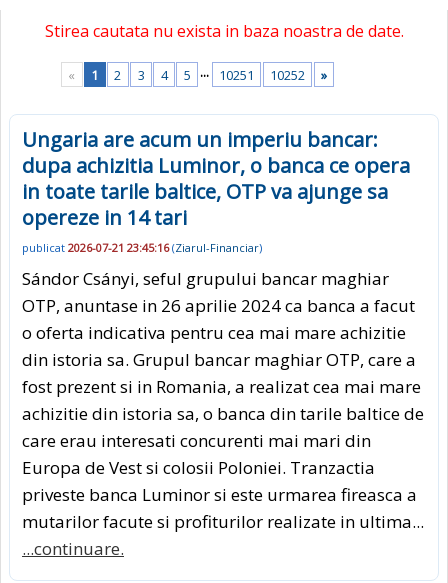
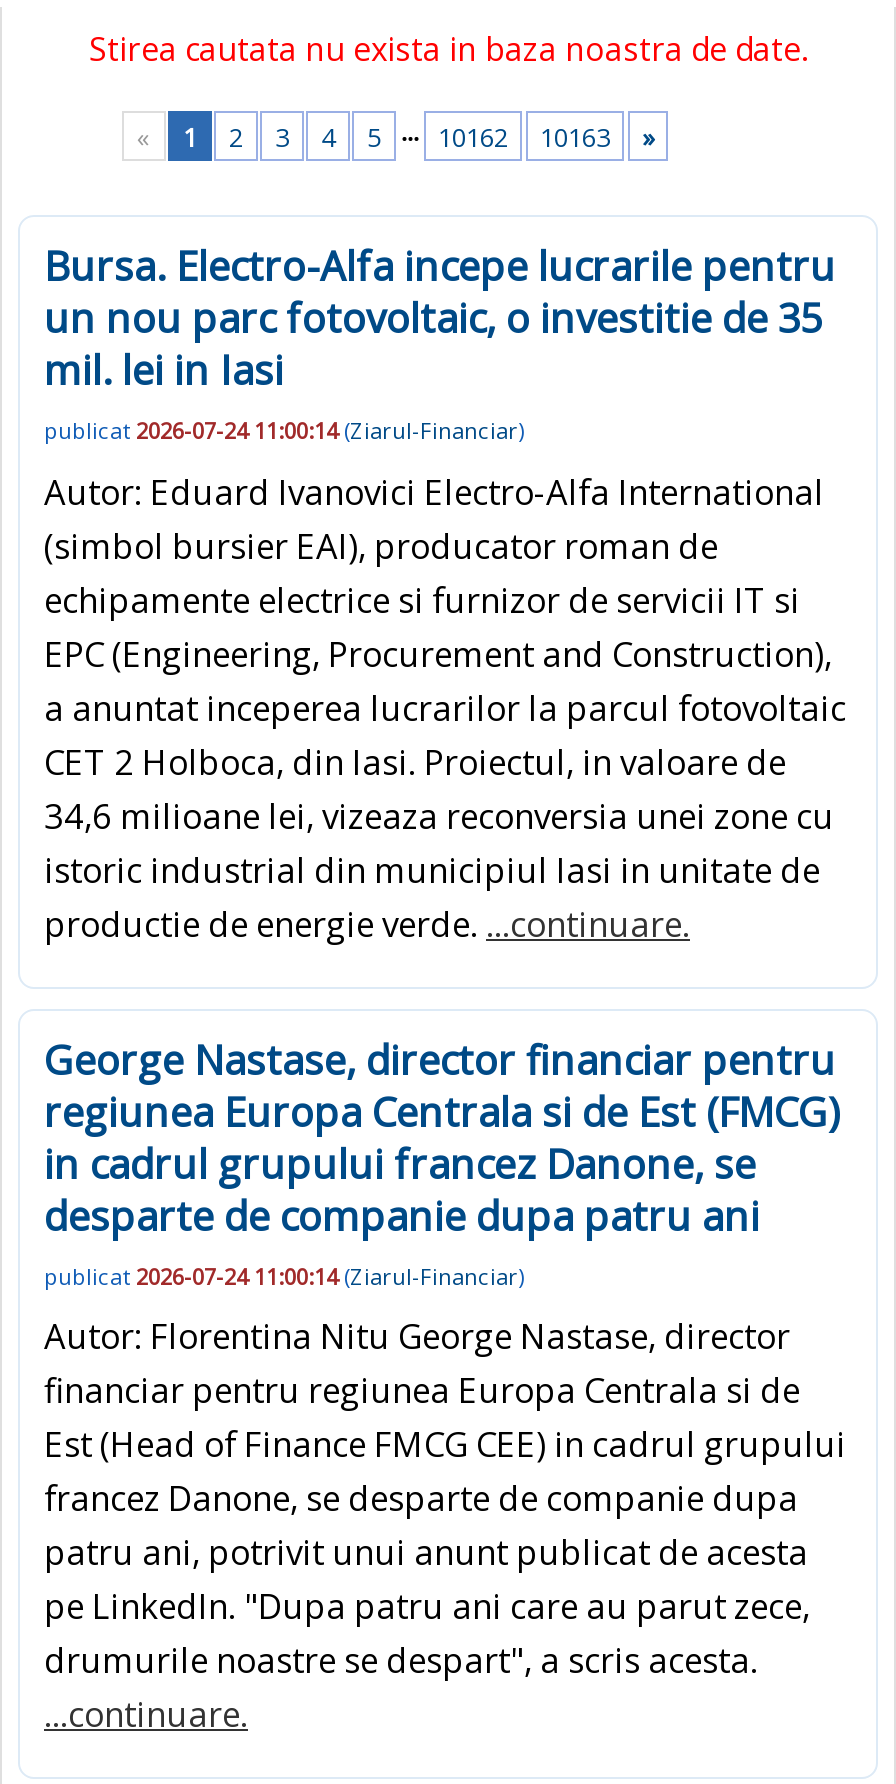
- 5 ... 10251
+ 5 ... 10162

- 10252
+ 10163

- Ungaria are acum un imperiu bancar:
- dupa achizitia Luminor, o banca ce opera
- in toate tarile baltice, OTP va ajunge sa
- opereze in 14 tari
- publicat 2026-07-21 23:45:16 (Ziarul-Financiar)
- Sándor Csányi, seful grupului bancar maghiar
- OTP, anuntase in 26 aprilie 2024 ca banca a facut
- o oferta indicativa pentru cea mai mare achizitie
- din istoria sa. Grupul bancar maghiar OTP, care a
- fost prezent si in Romania, a realizat cea mai mare
- achizitie din istoria sa, o banca din tarile baltice de
- care erau interesati concurenti mai mari din
- Europa de Vest si colosii Poloniei. Tranzactia
- priveste banca Luminor si este urmarea fireasca a
- mutarilor facute si profiturilor realizate in ultima...
+ Bursa. Electro-Alfa incepe lucrarile pentru
+ un nou parc fotovoltaic, o investitie de 35
+ mil. lei in Iasi
+ publicat 2026-07-24 11:00:14(Ziarul-Financiar)
+ Autor: Eduard Ivanovici Electro-Alfa International
+ (simbol bursier EAI), producator roman de
+ echipamente electrice si furnizor de servicii IT si
+ EPC (Engineering, Procurement and Construction),
+ a anuntat inceperea lucrarilor la parcul fotovoltaic
+ CET 2 Holboca, din Iasi. Proiectul, in valoare de
+ 34,6 milioane lei, vizeaza reconversia unei zone cu
+ istoric industrial din municipiul Iasi in unitate de
+ productie de energie verde....continuare.
+ George Nastase, director financiar pentru
+ regiunea Europa Centrala si de Est (FMCG)
+ in cadrul grupului francez Danone, se
+ desparte de companie dupa patru ani
+ publicat 2026-07-24 11:00:14(Ziarul-Financiar)
+ Autor: Florentina Nitu George Nastase, director
+ financiar pentru regiunea Europa Centrala si de
+ Est (Head of Finance FMCG CEE) in cadrul grupului
+ francez Danone, se desparte de companie dupa
+ patru ani, potrivit unui anunt publicat de acesta
+ pe LinkedIn. "Dupa patru ani care au parut zece,
+ drumurile noastre se despart", a scris acesta.
